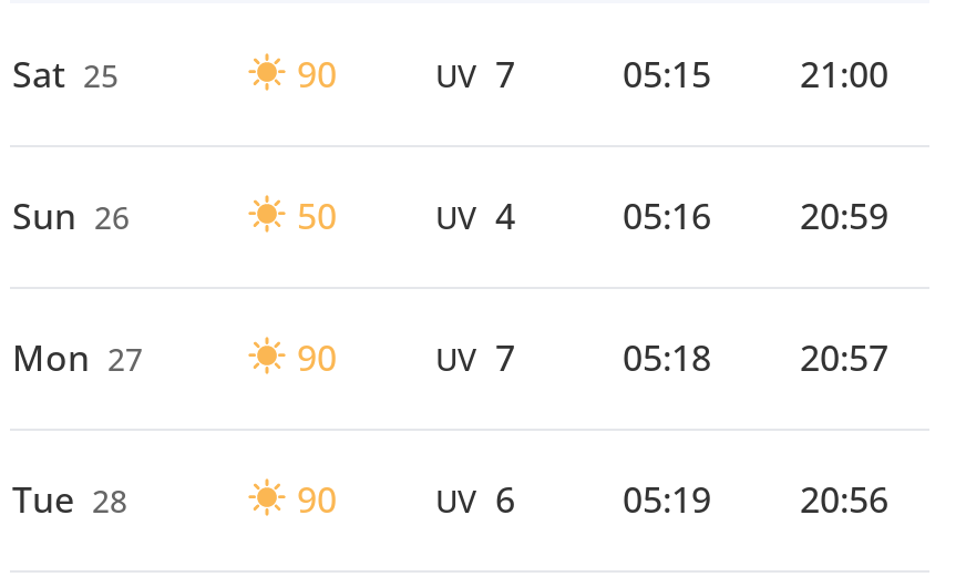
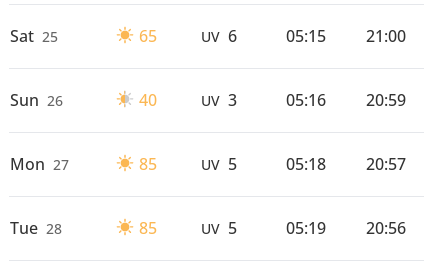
- 90
+ 65

- UV 7
+ UV 6

- 50
+ 40

- UV 4
+ UV 3

- 90
+ 85

- UV 7
+ UV 5

- 90
+ 85

- UV 6
+ UV 5
